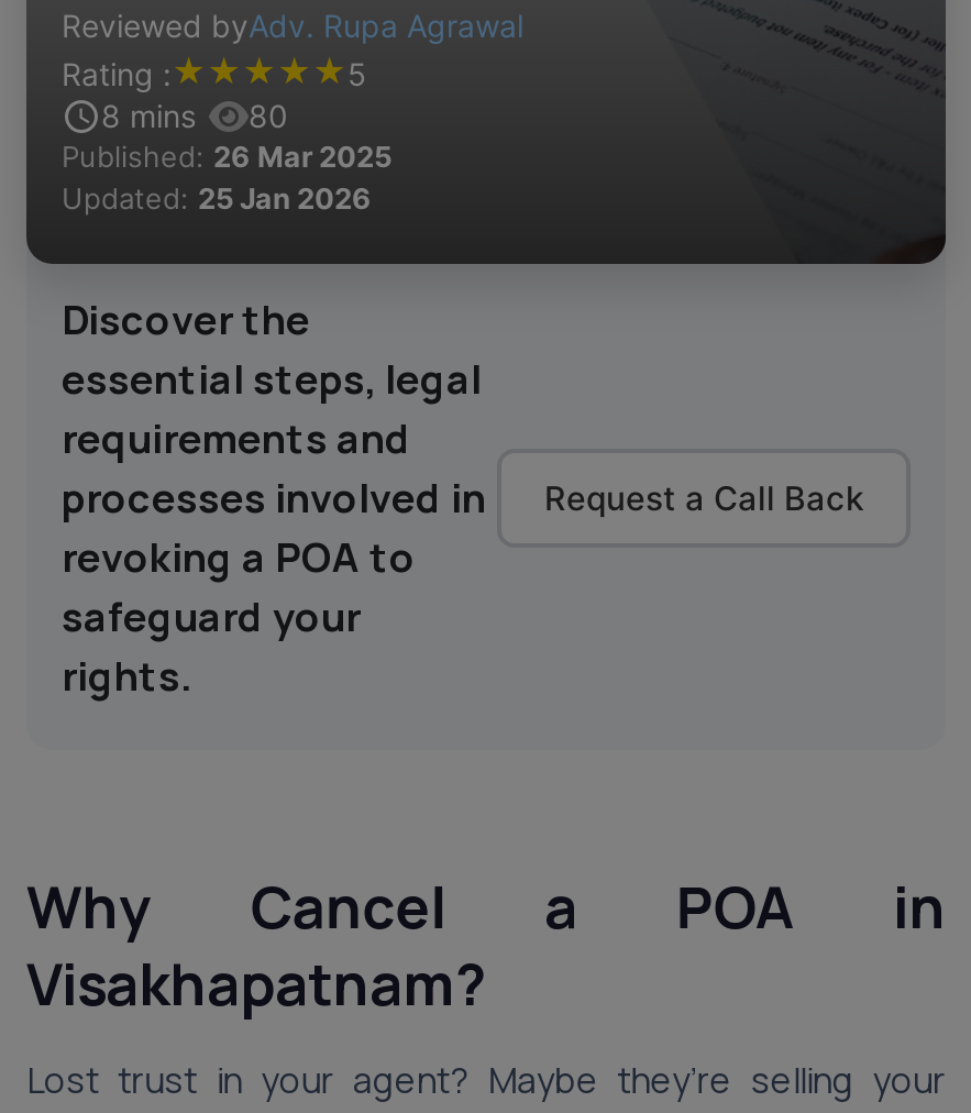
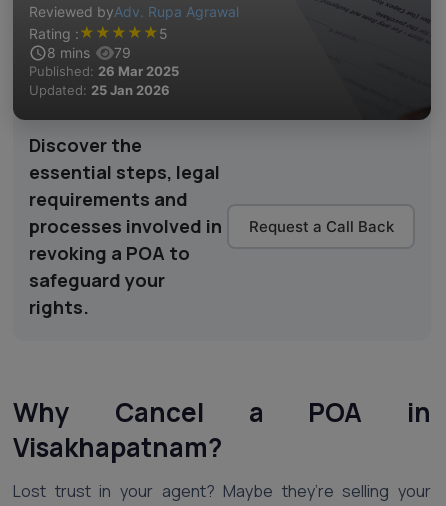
- 8 mins 80
+ 8 mins 79
